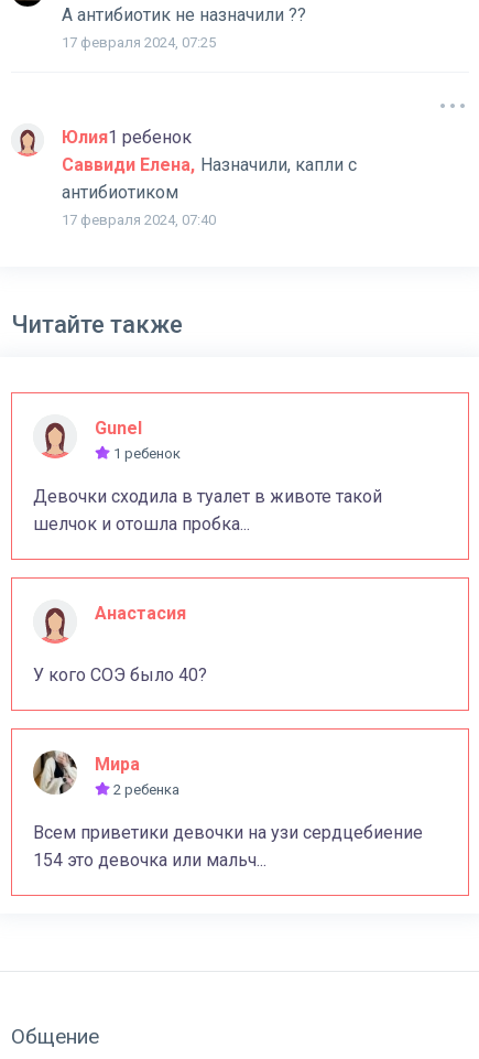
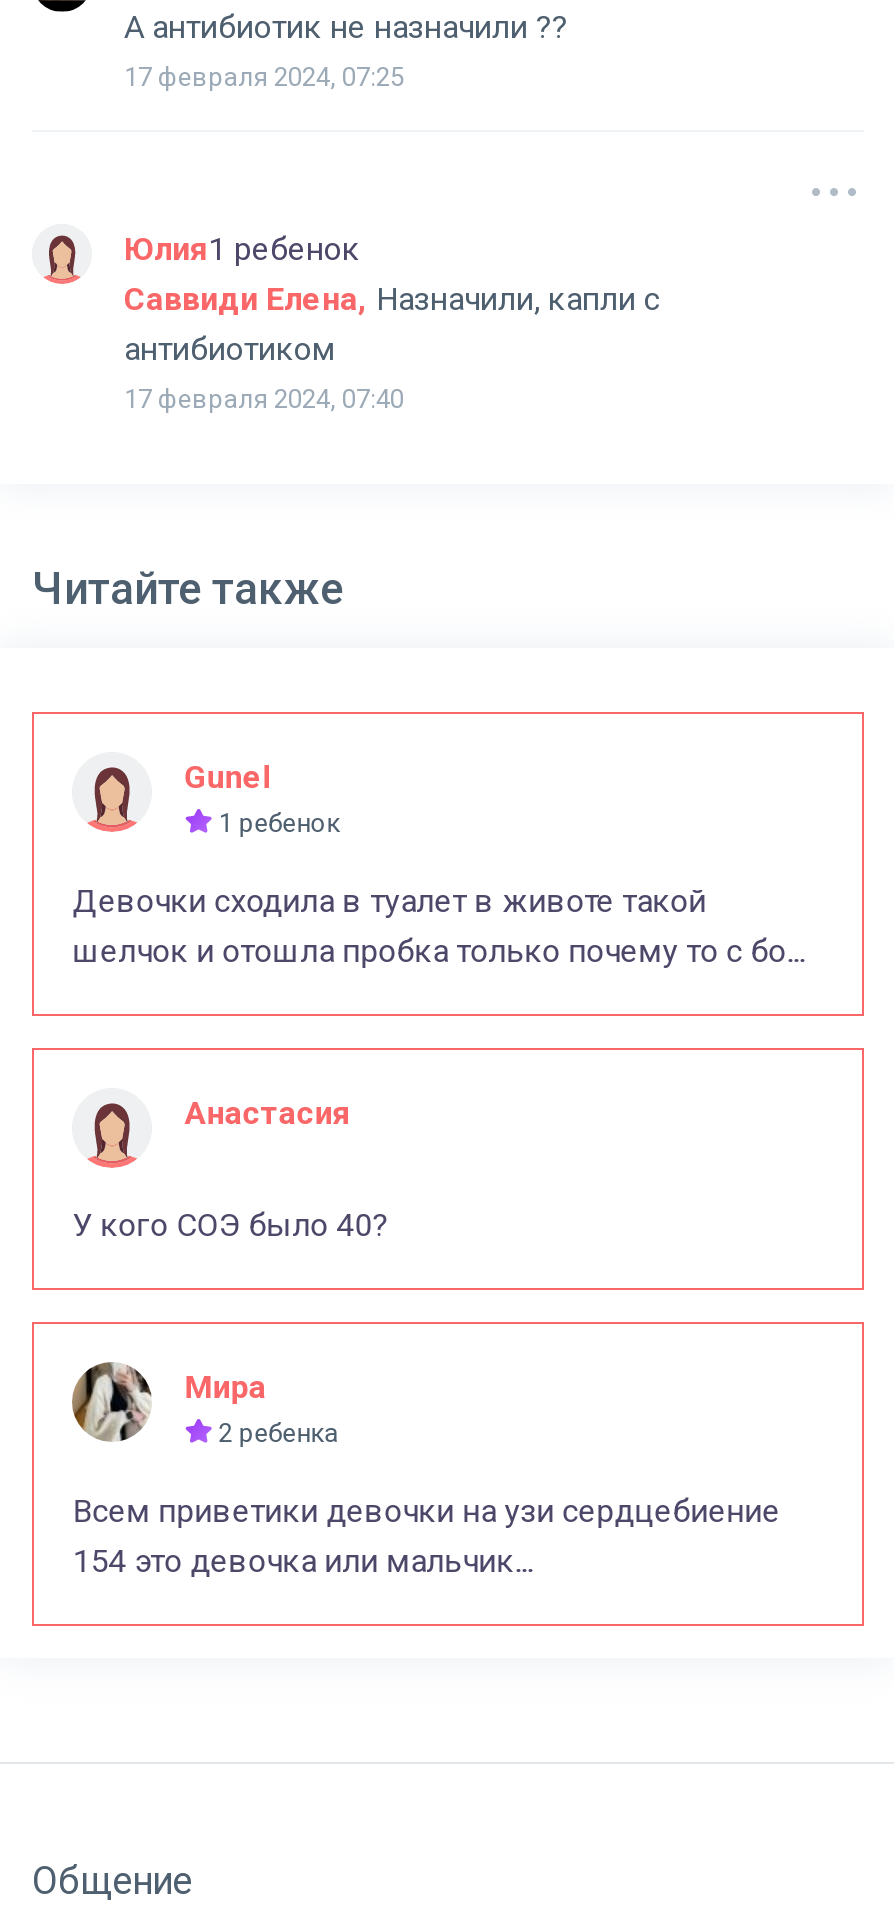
- шелчок и отошла пробка...
+ шелчок и отошла пробка только почему то с бо...

- 154 это девочка или мальч...
+ 154 это девочка или мальчик...
